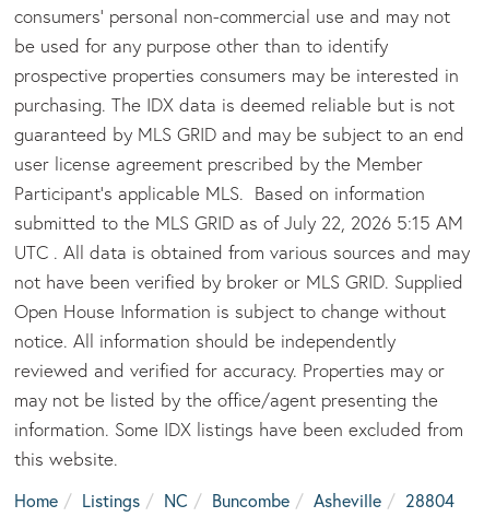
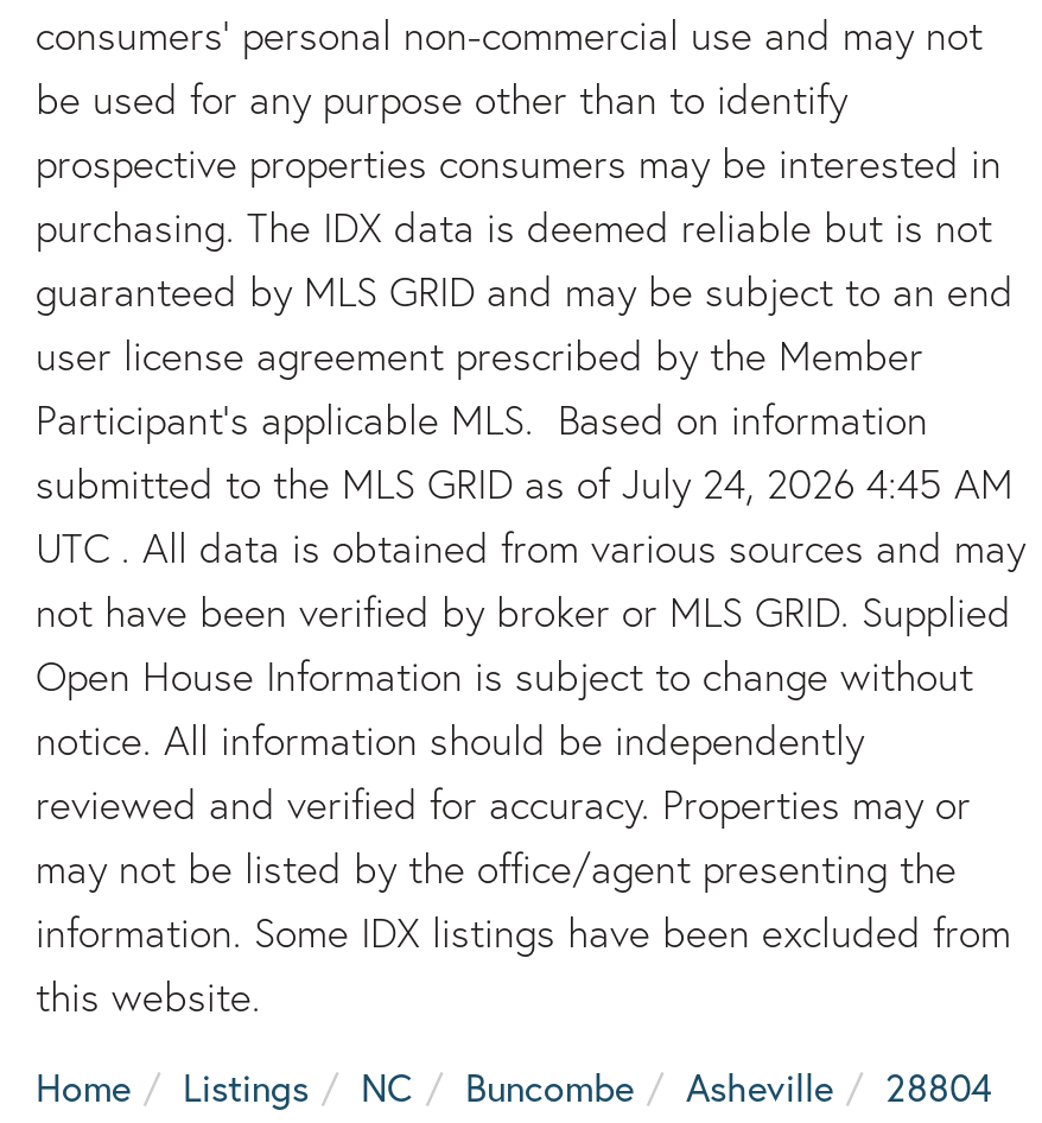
- submitted to the MLS GRID as of July 22, 2026 5:15 AM
+ submitted to the MLS GRID as of July 24, 2026 4:45 AM
